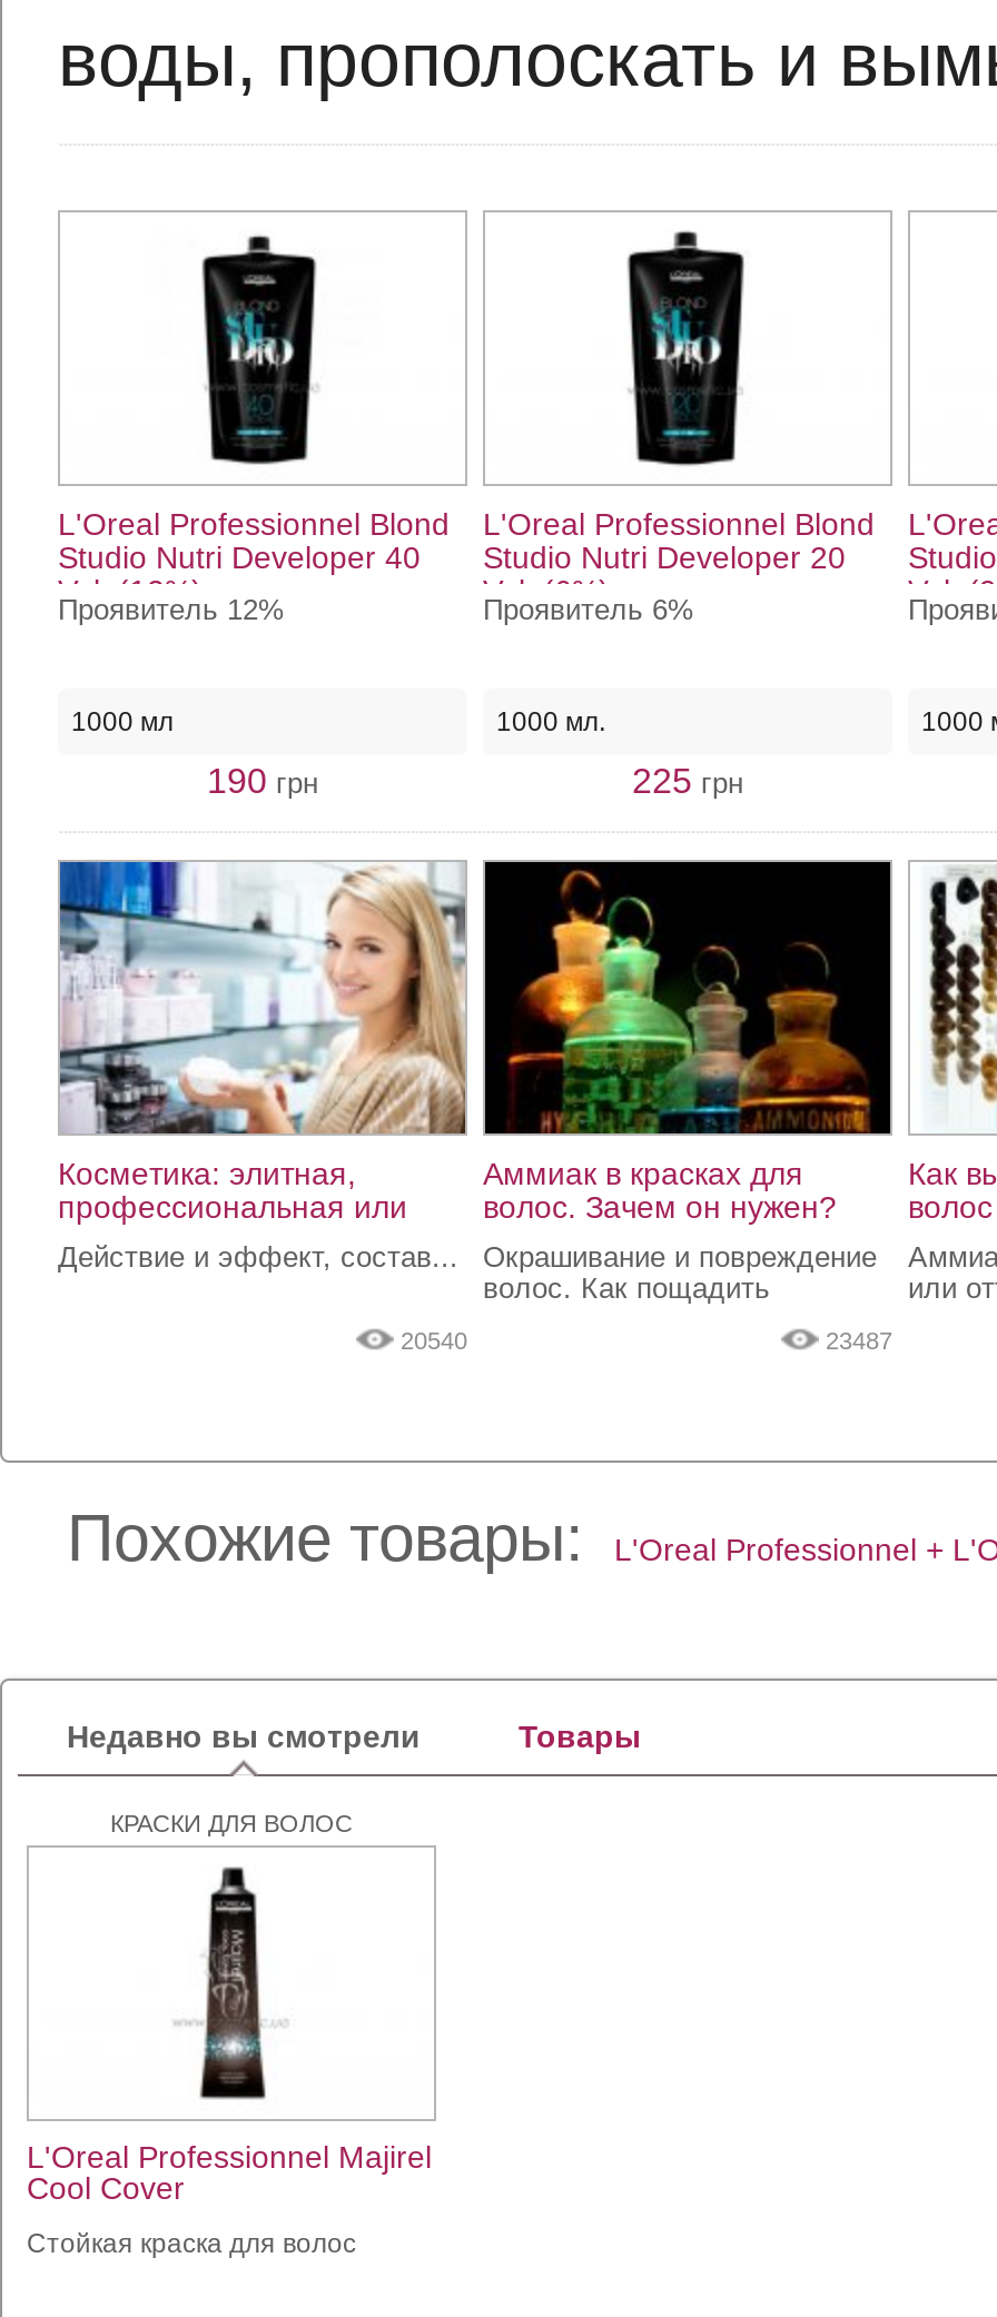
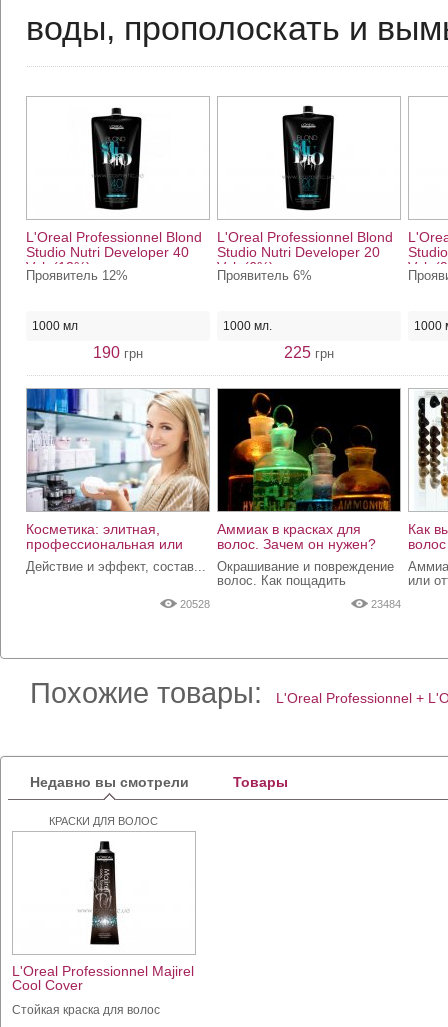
- 20540
+ 20528

- 23487
+ 23484
